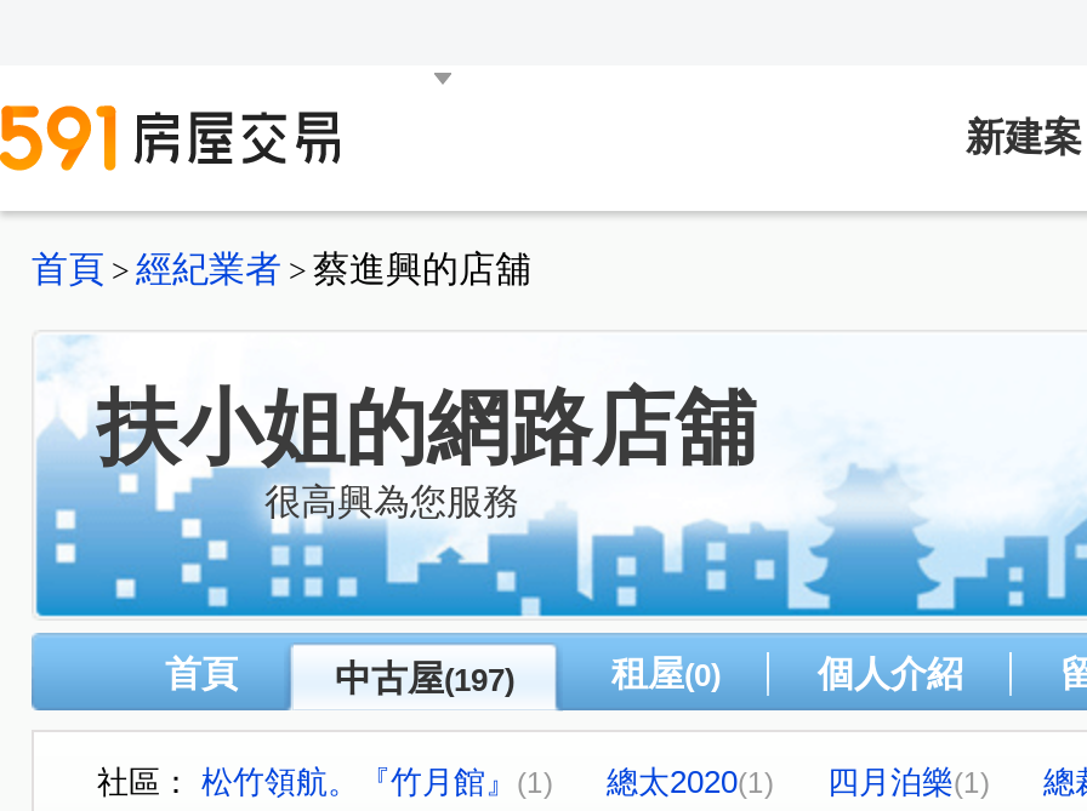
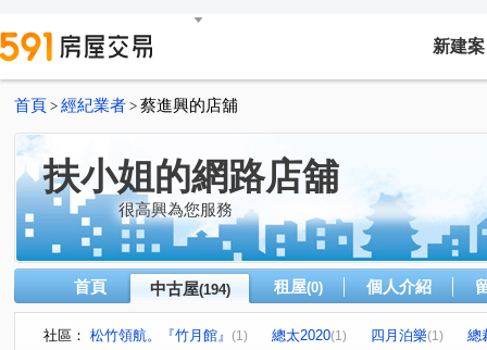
- 中古屋(197)
+ 中古屋(194)
